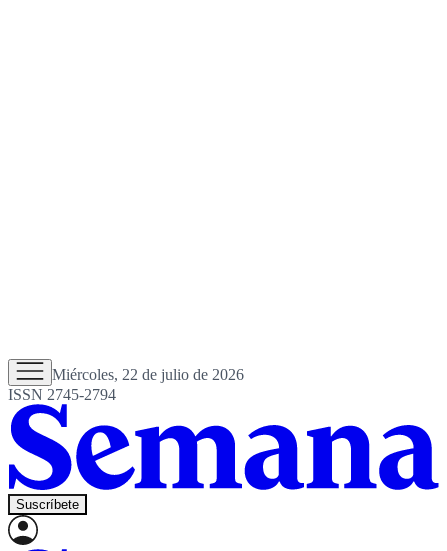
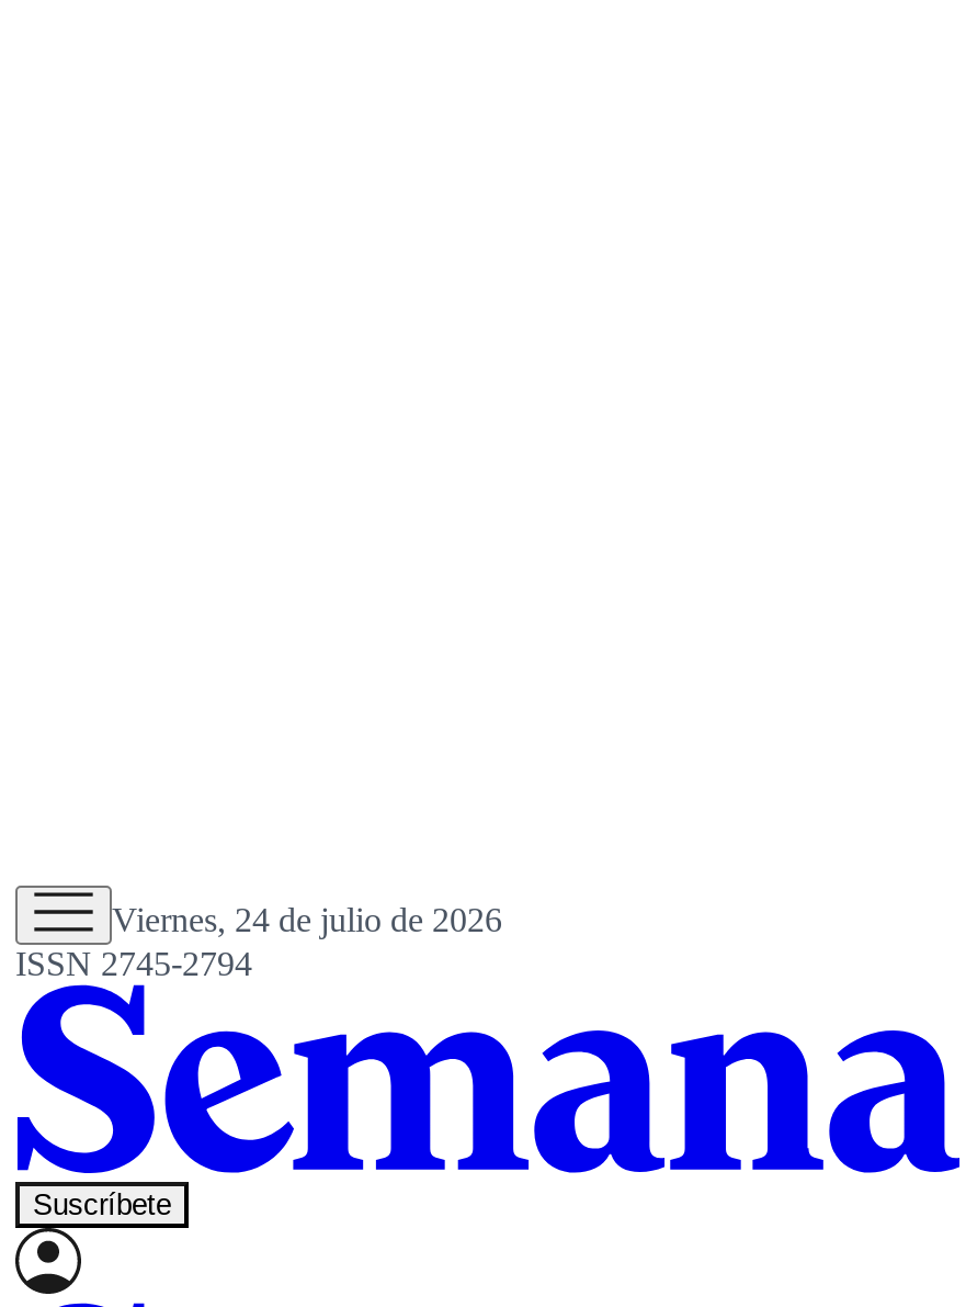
- Miércoles, 22 de julio de 2026
+ Viernes, 24 de julio de 2026
